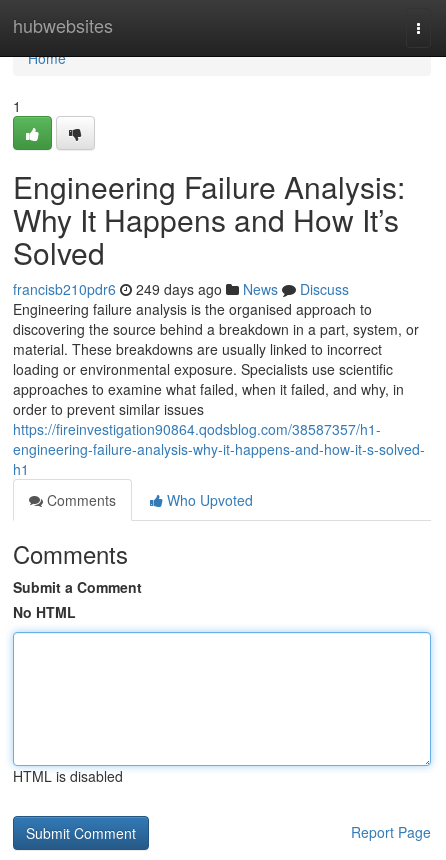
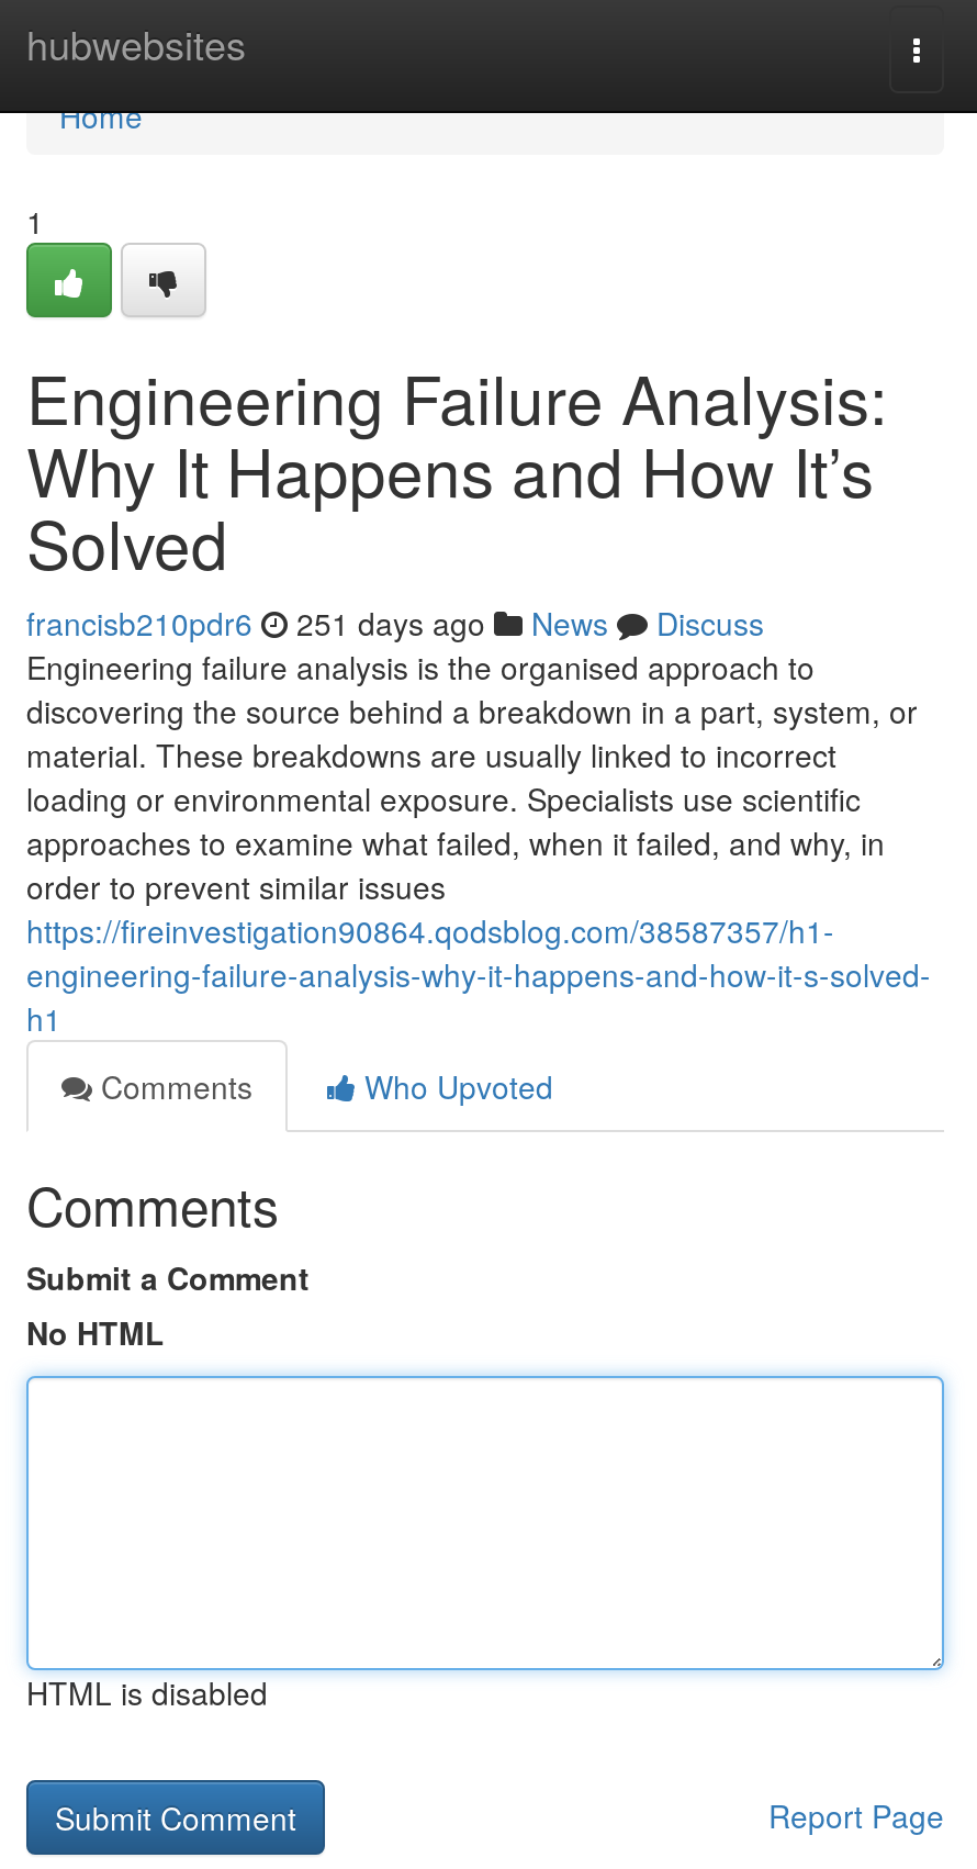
- francisb210pdr6 249 days ago News Discuss
+ francisb210pdr6 251 days ago News Discuss
